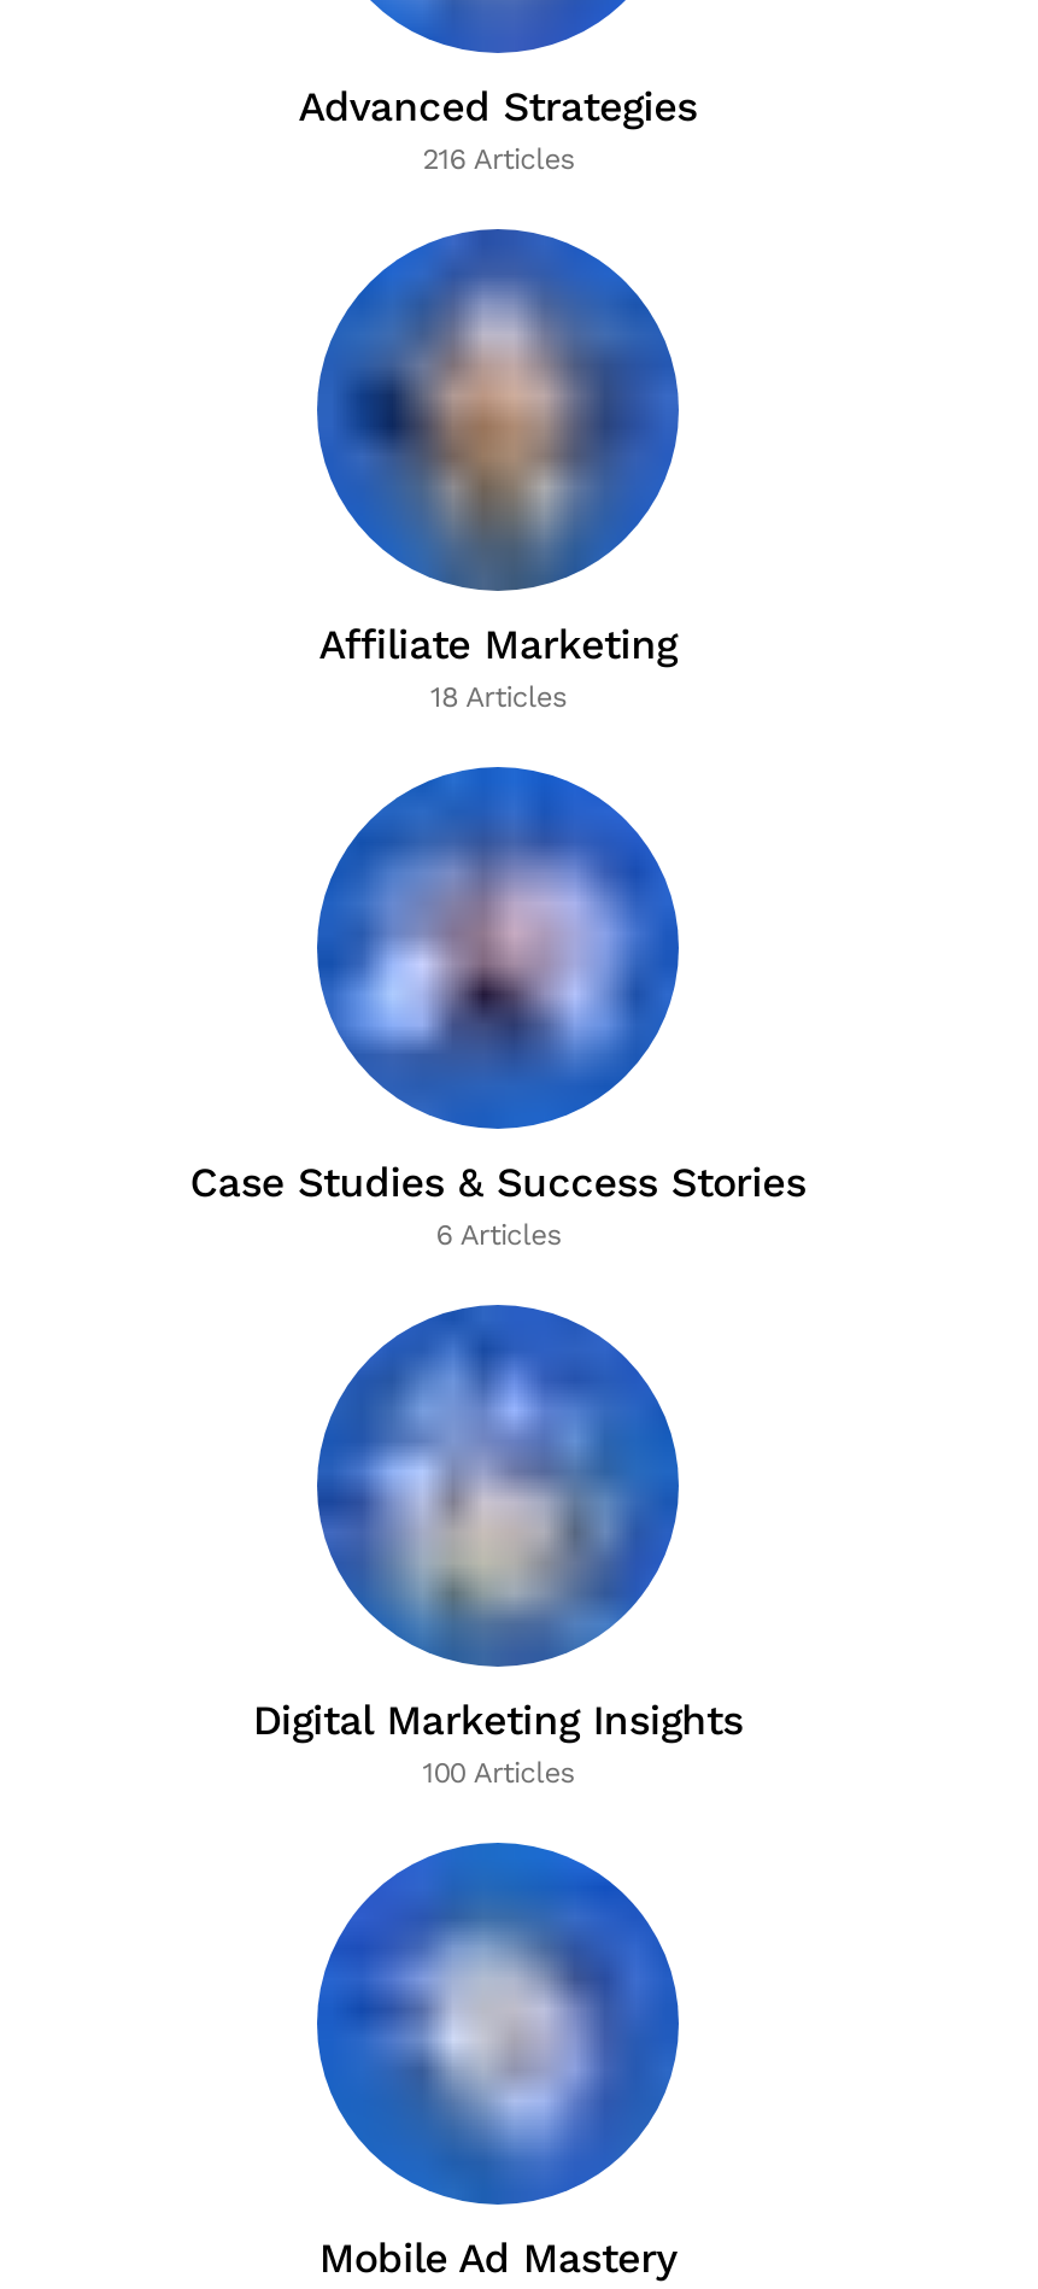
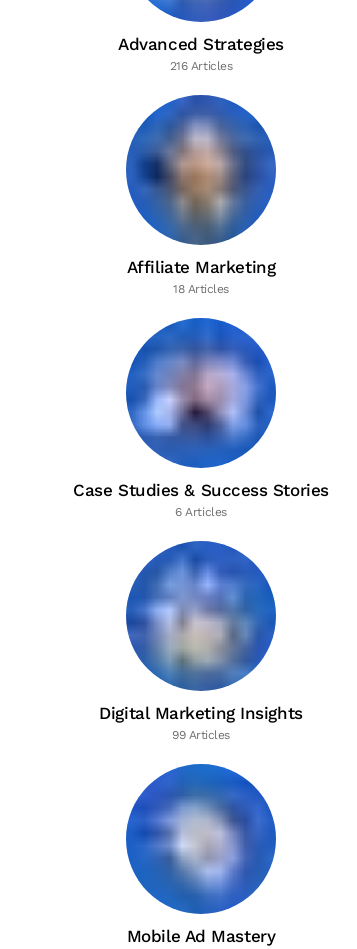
- 100 Articles
+ 99 Articles
